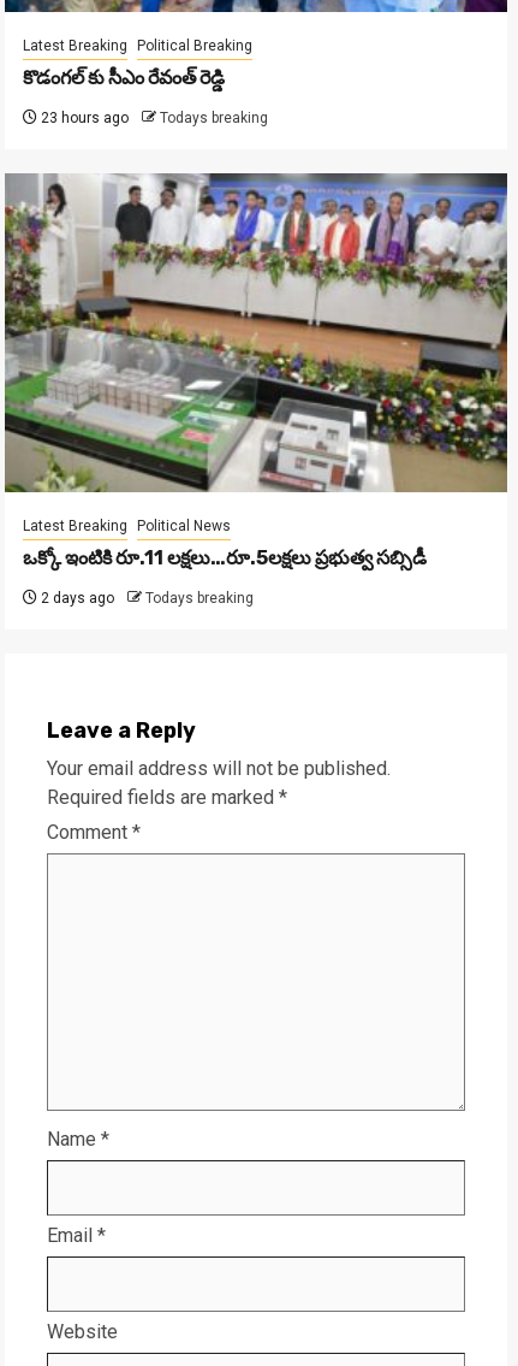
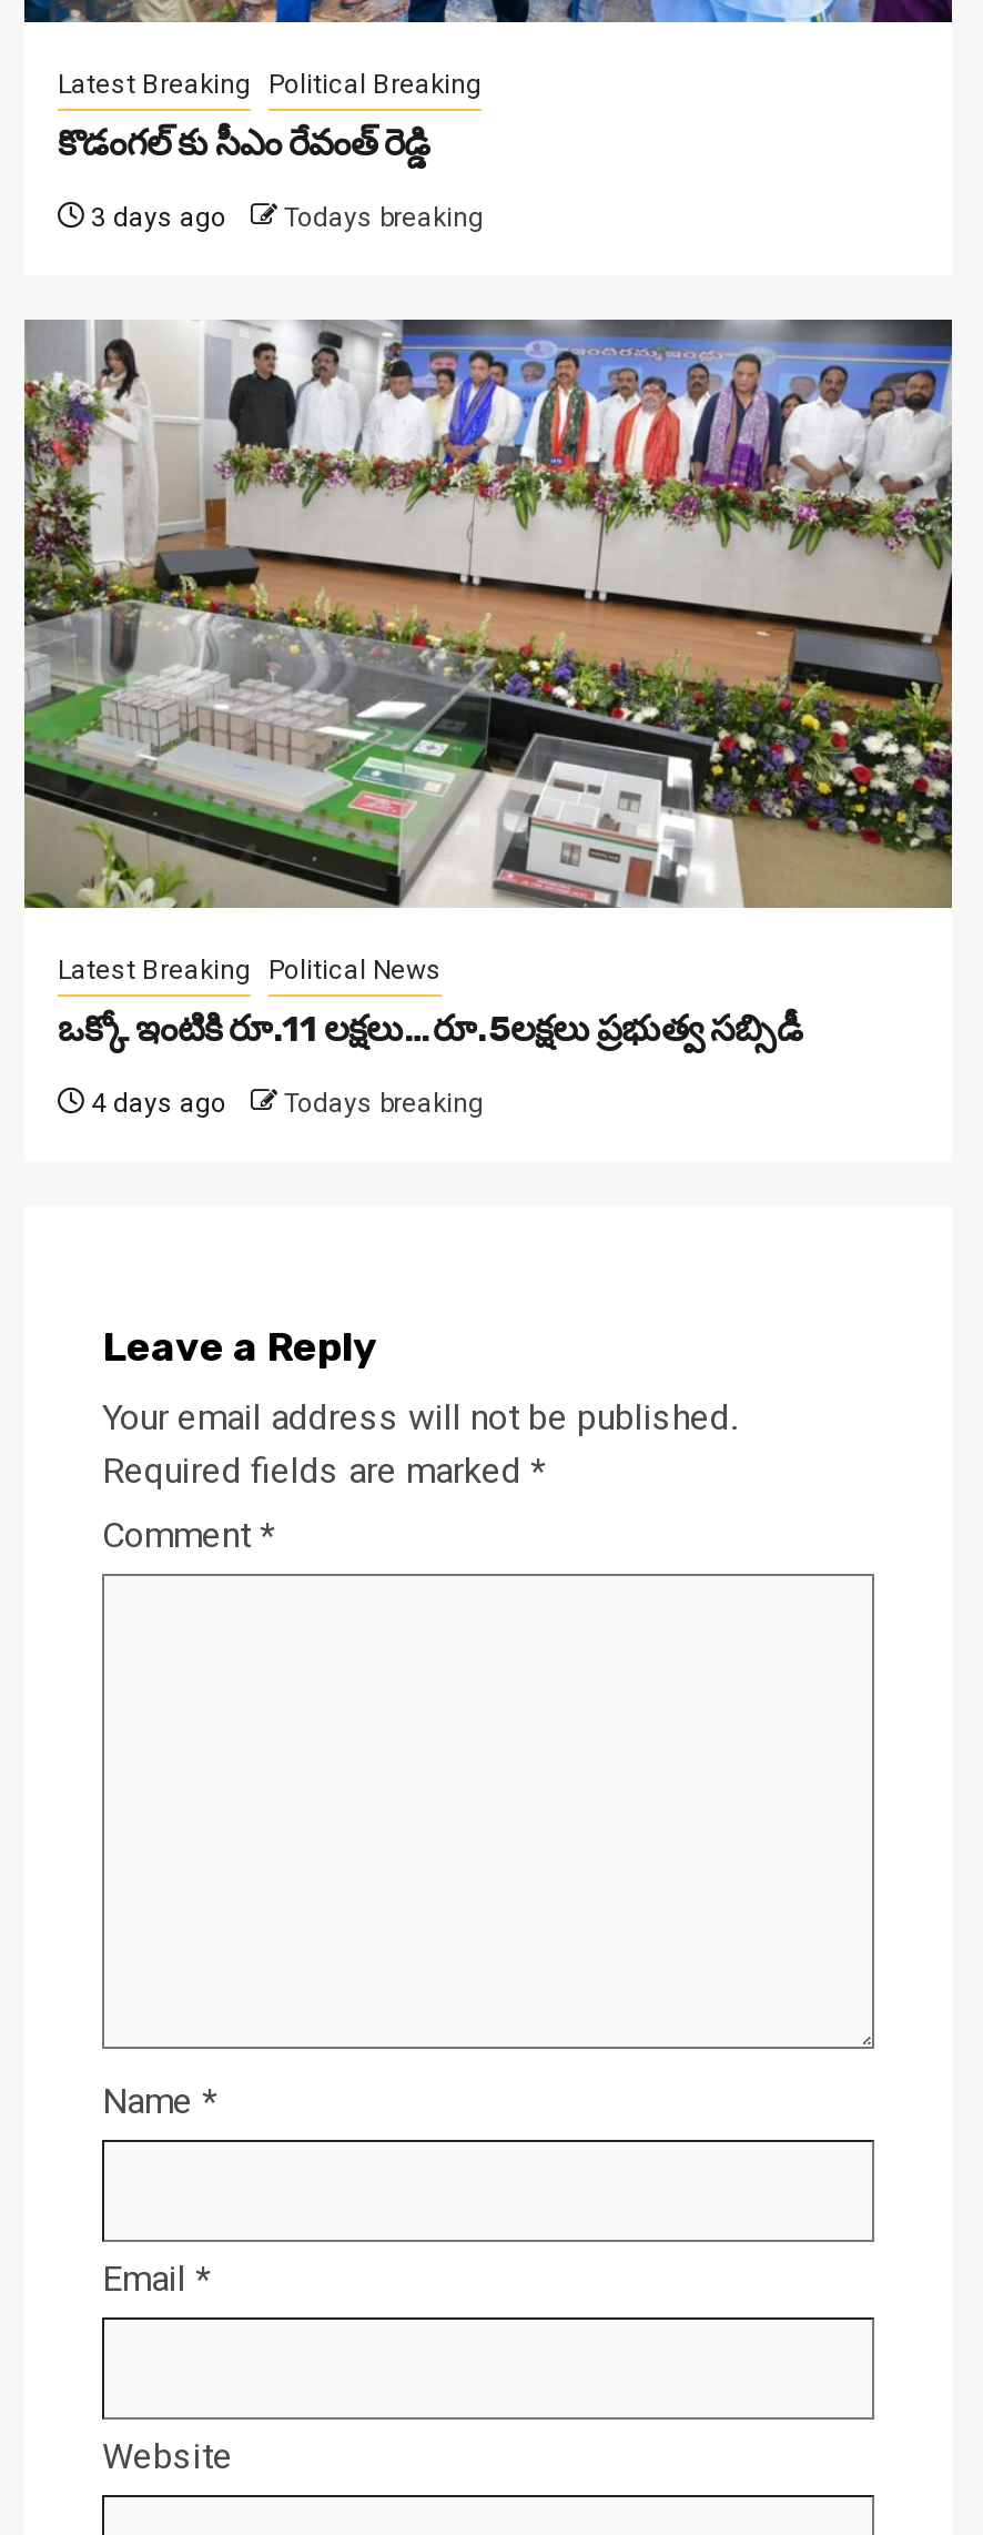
- 23 hours ago Todays breaking
+ 3 days ago Todays breaking

- 2 days ago Todays breaking
+ 4 days ago Todays breaking
